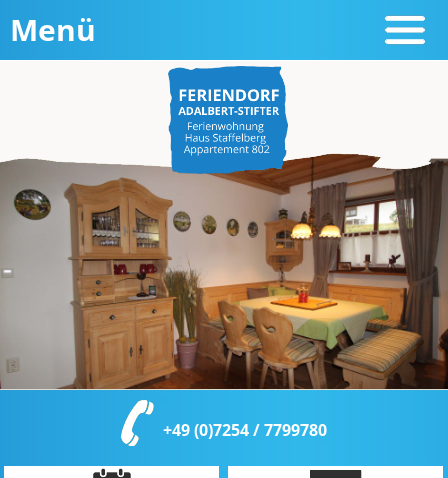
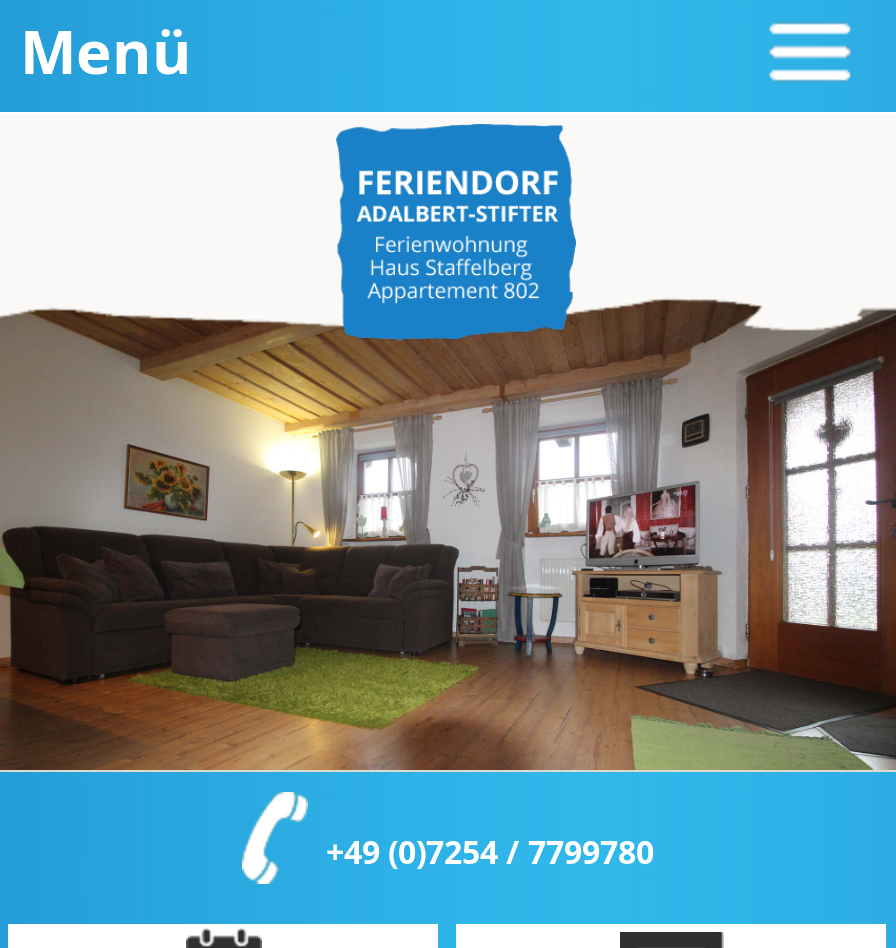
- [image]
+ [image]
